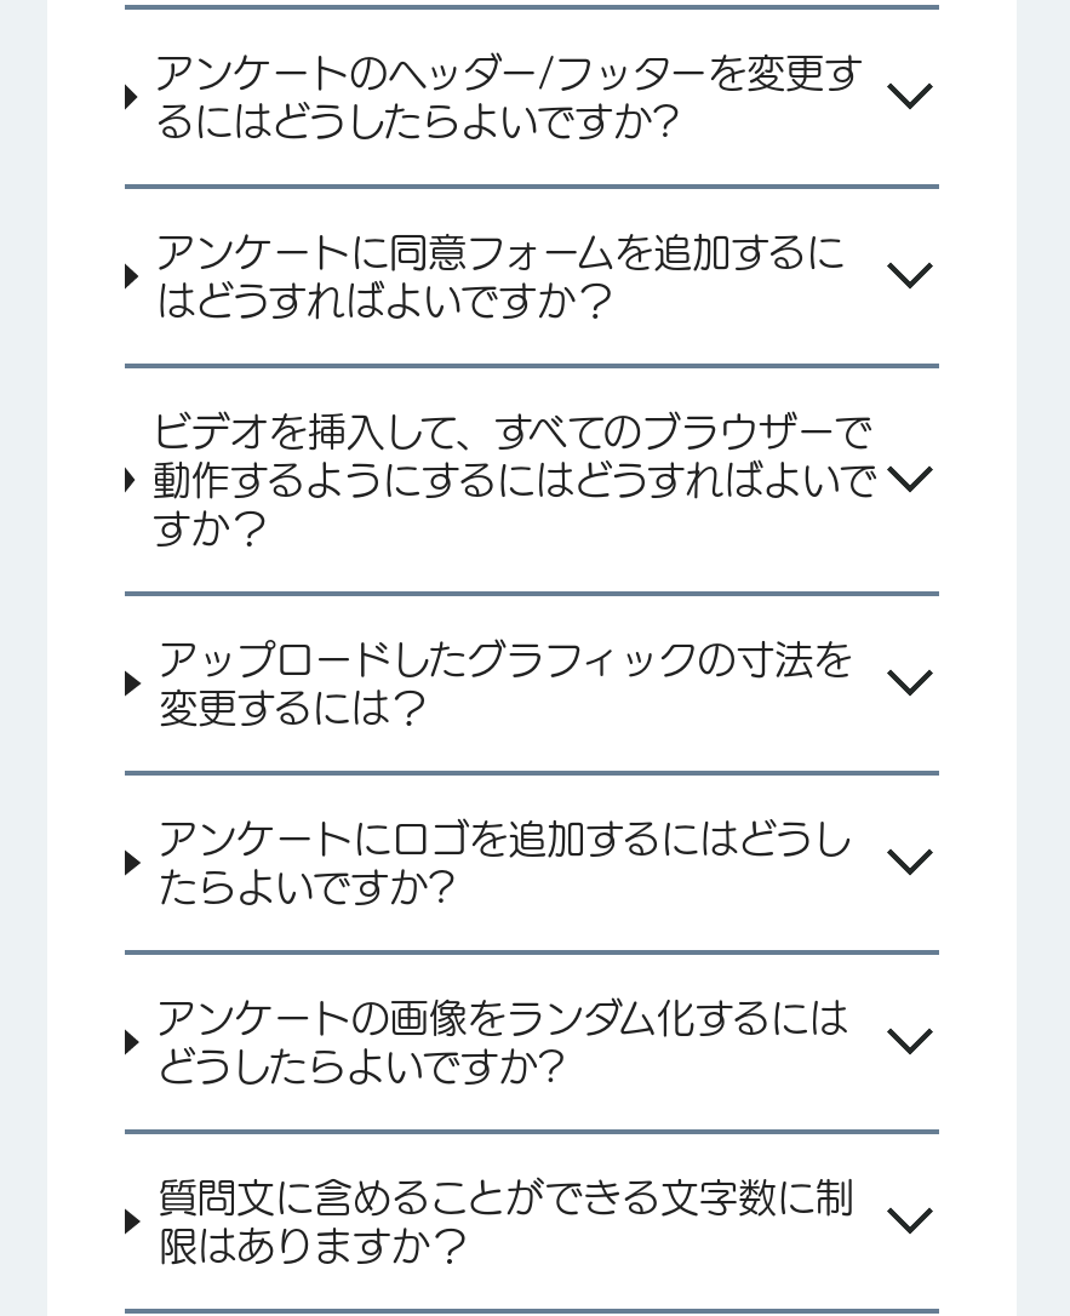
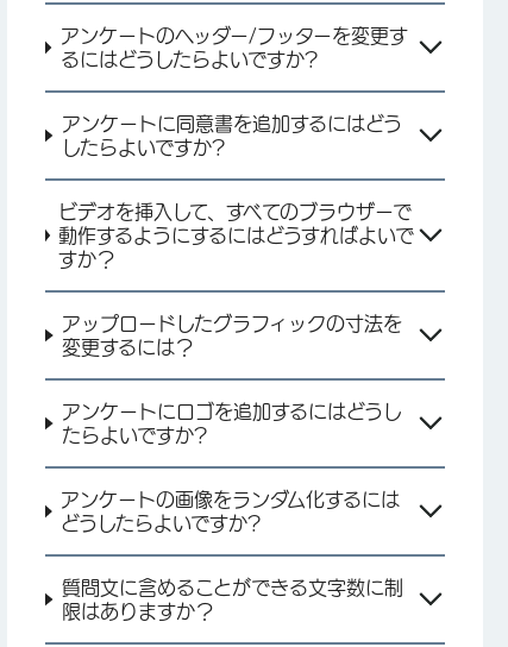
- アンケートに同意フォームを追加するに
- はどうすればよいですか？
+ アンケートに同意書を追加するにはどう
+ したらよいですか?
